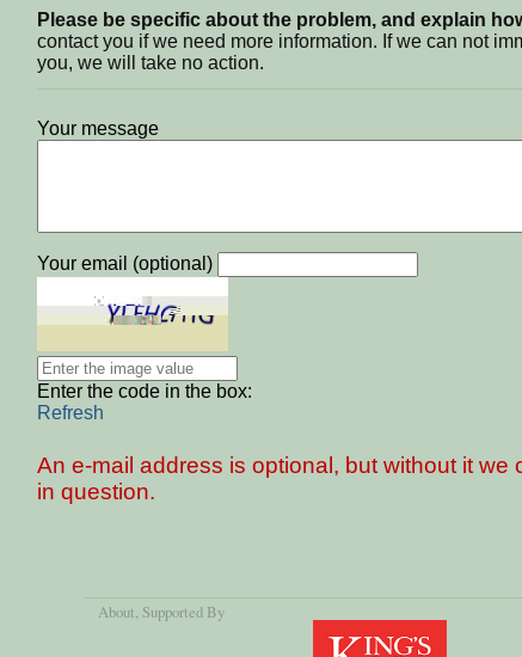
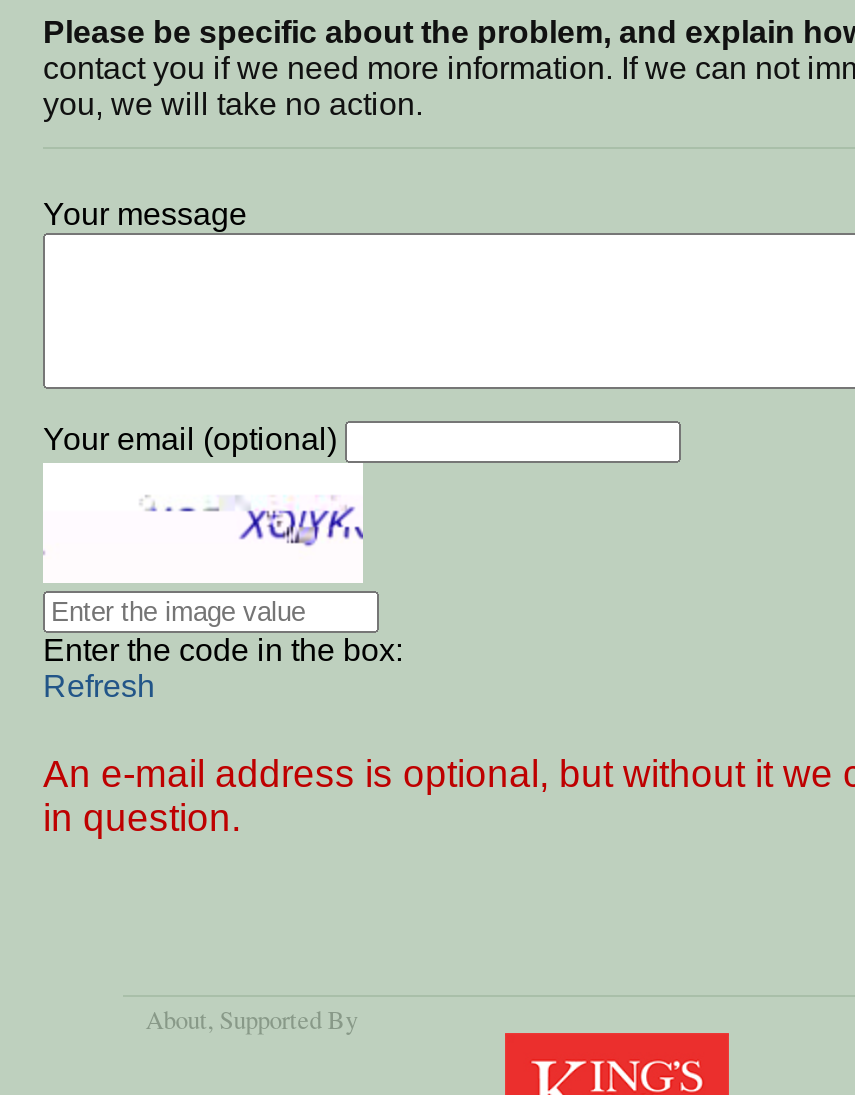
- [image]
+ [image]
